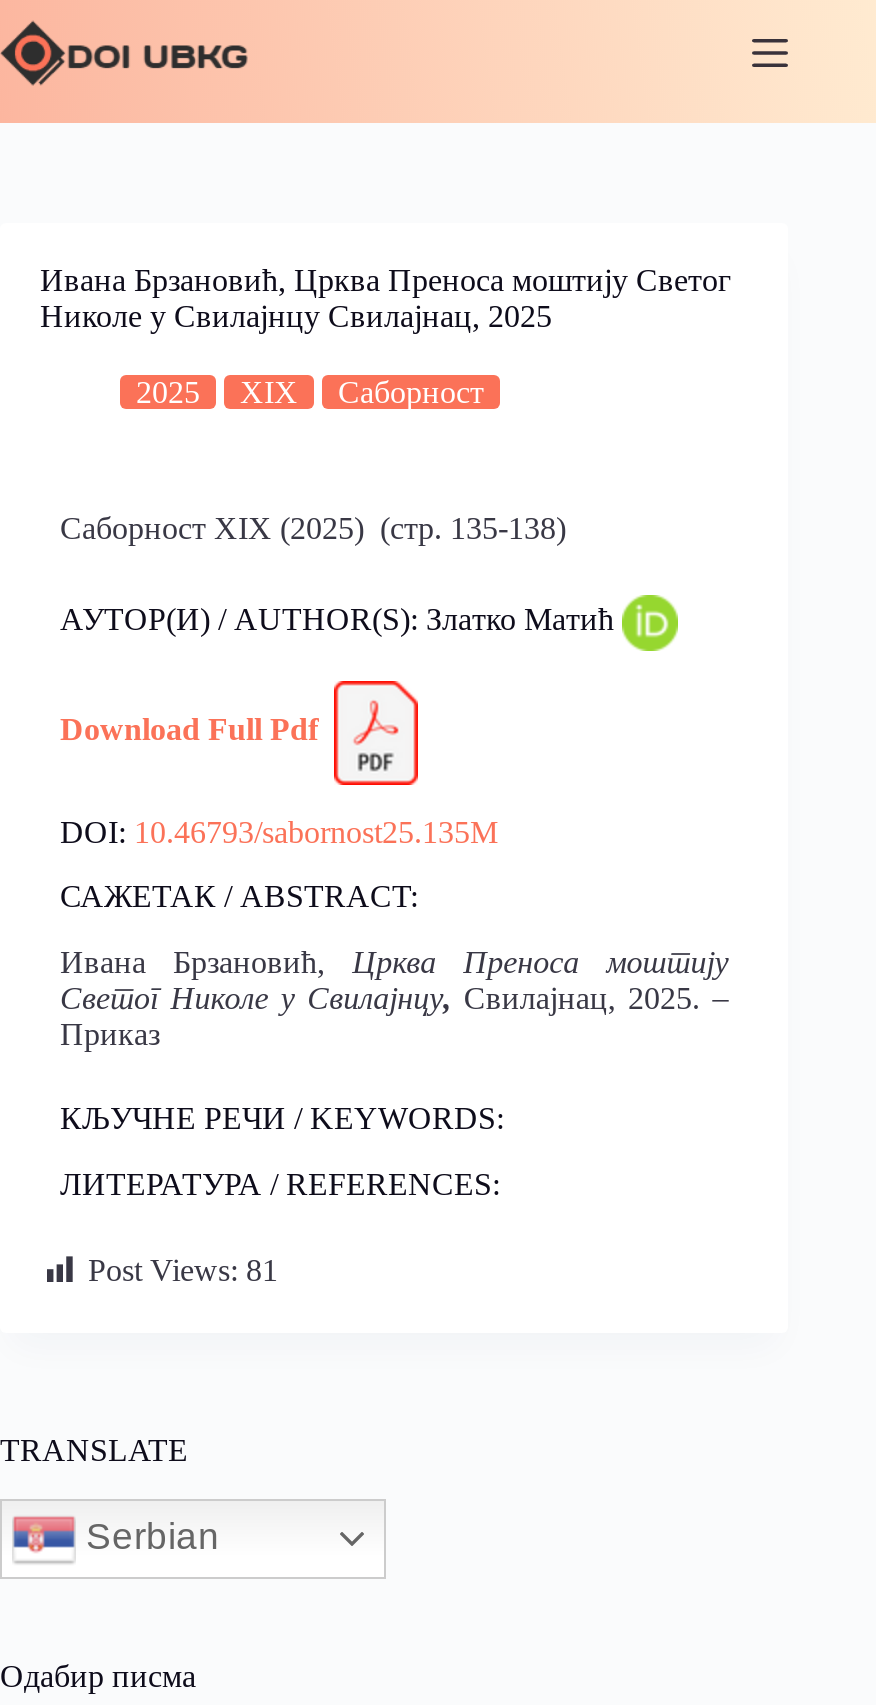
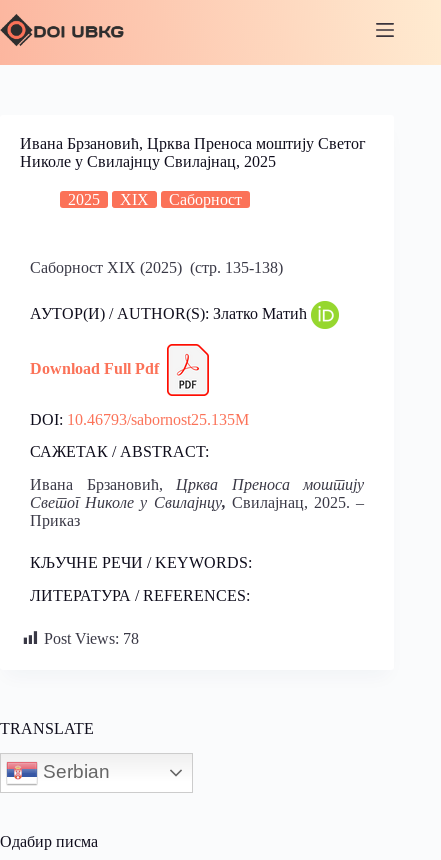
- Post Views: 81
+ Post Views: 78
